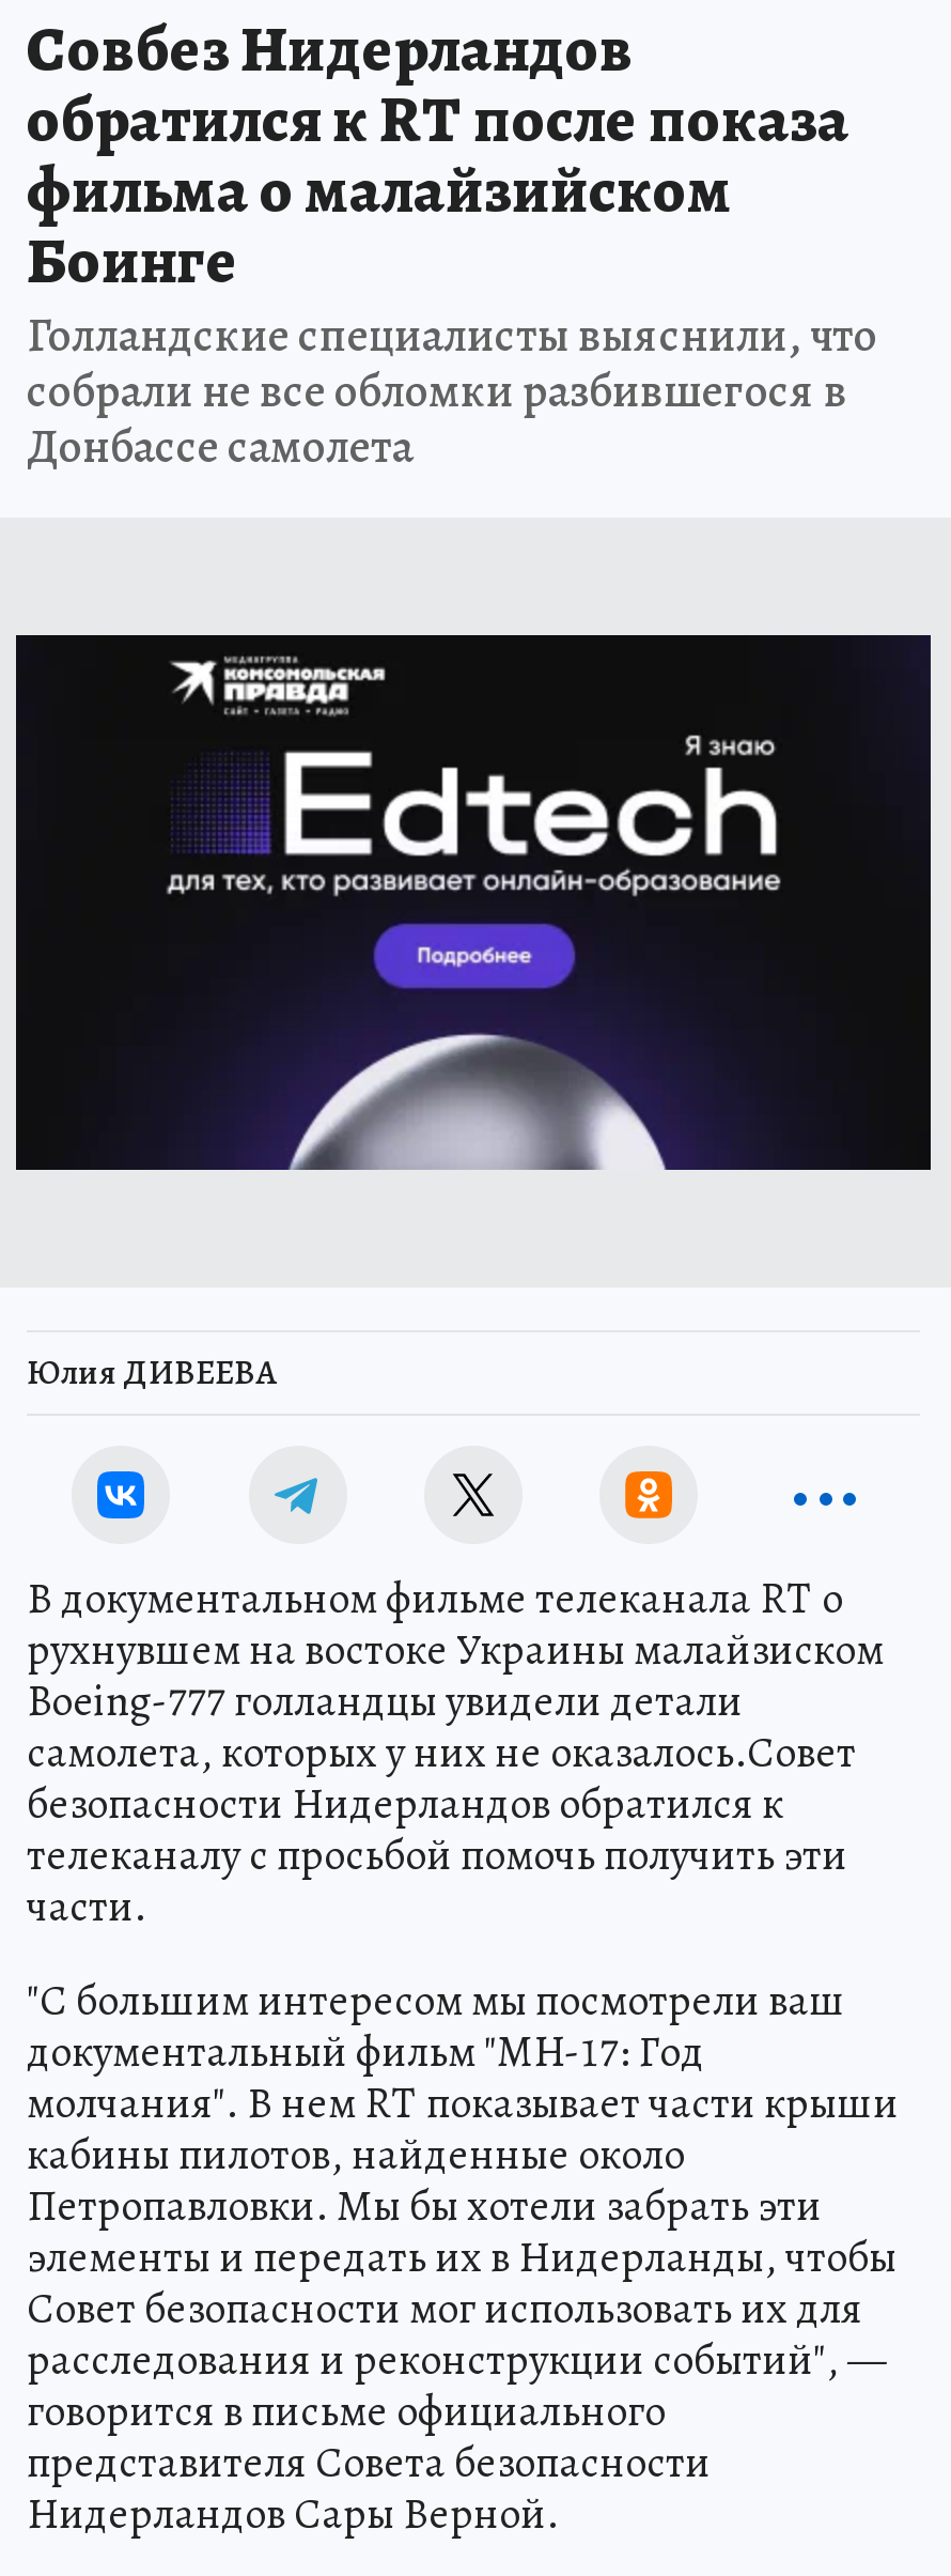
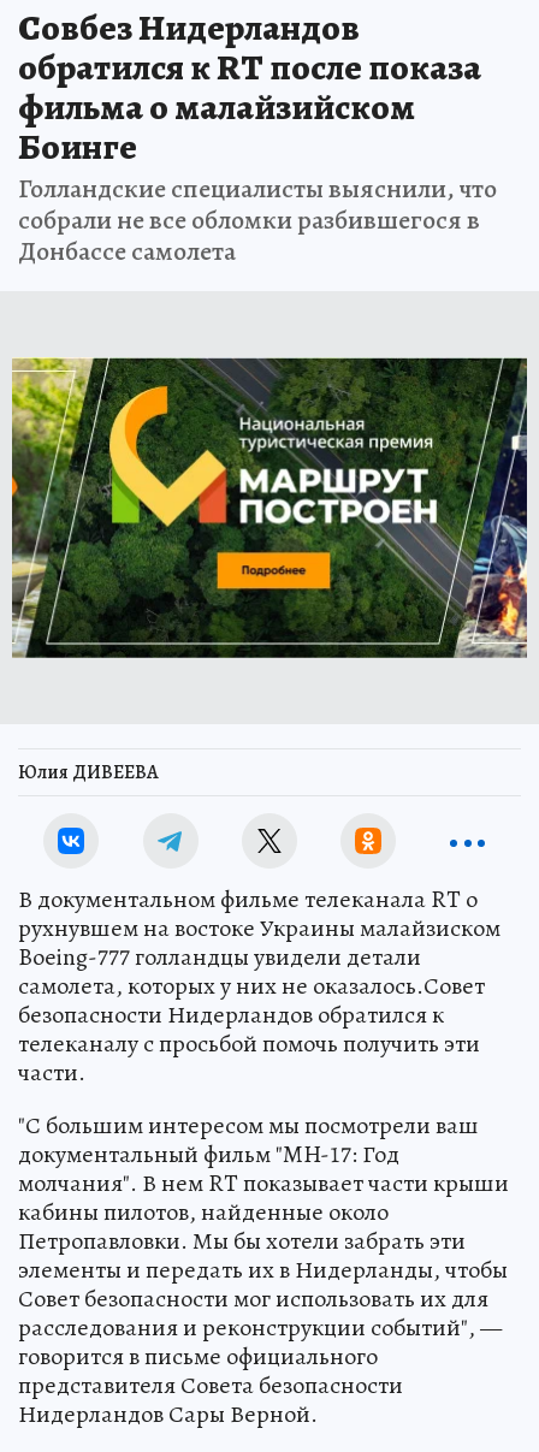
- [image]
+ [image]
